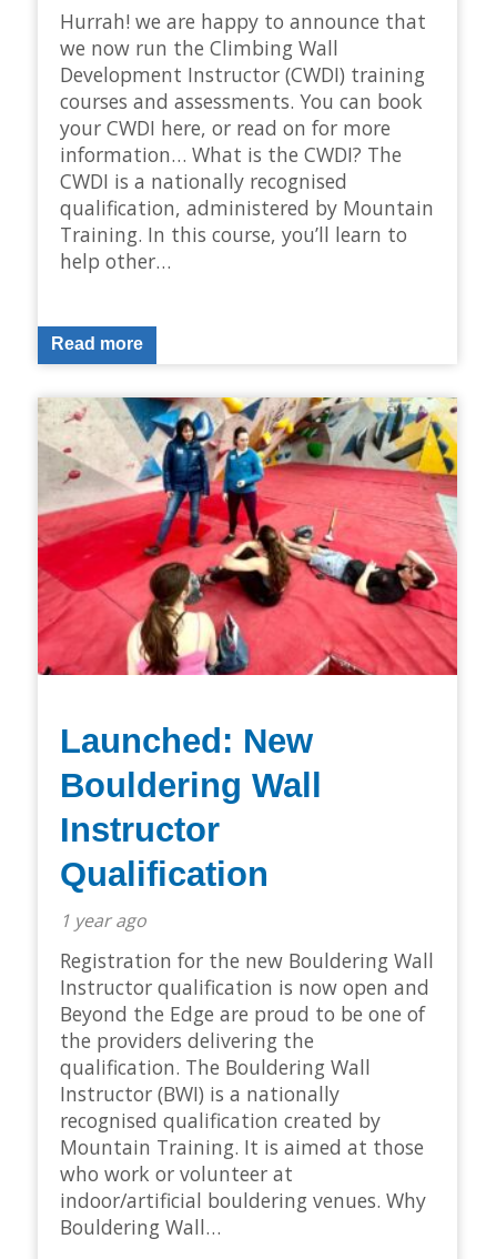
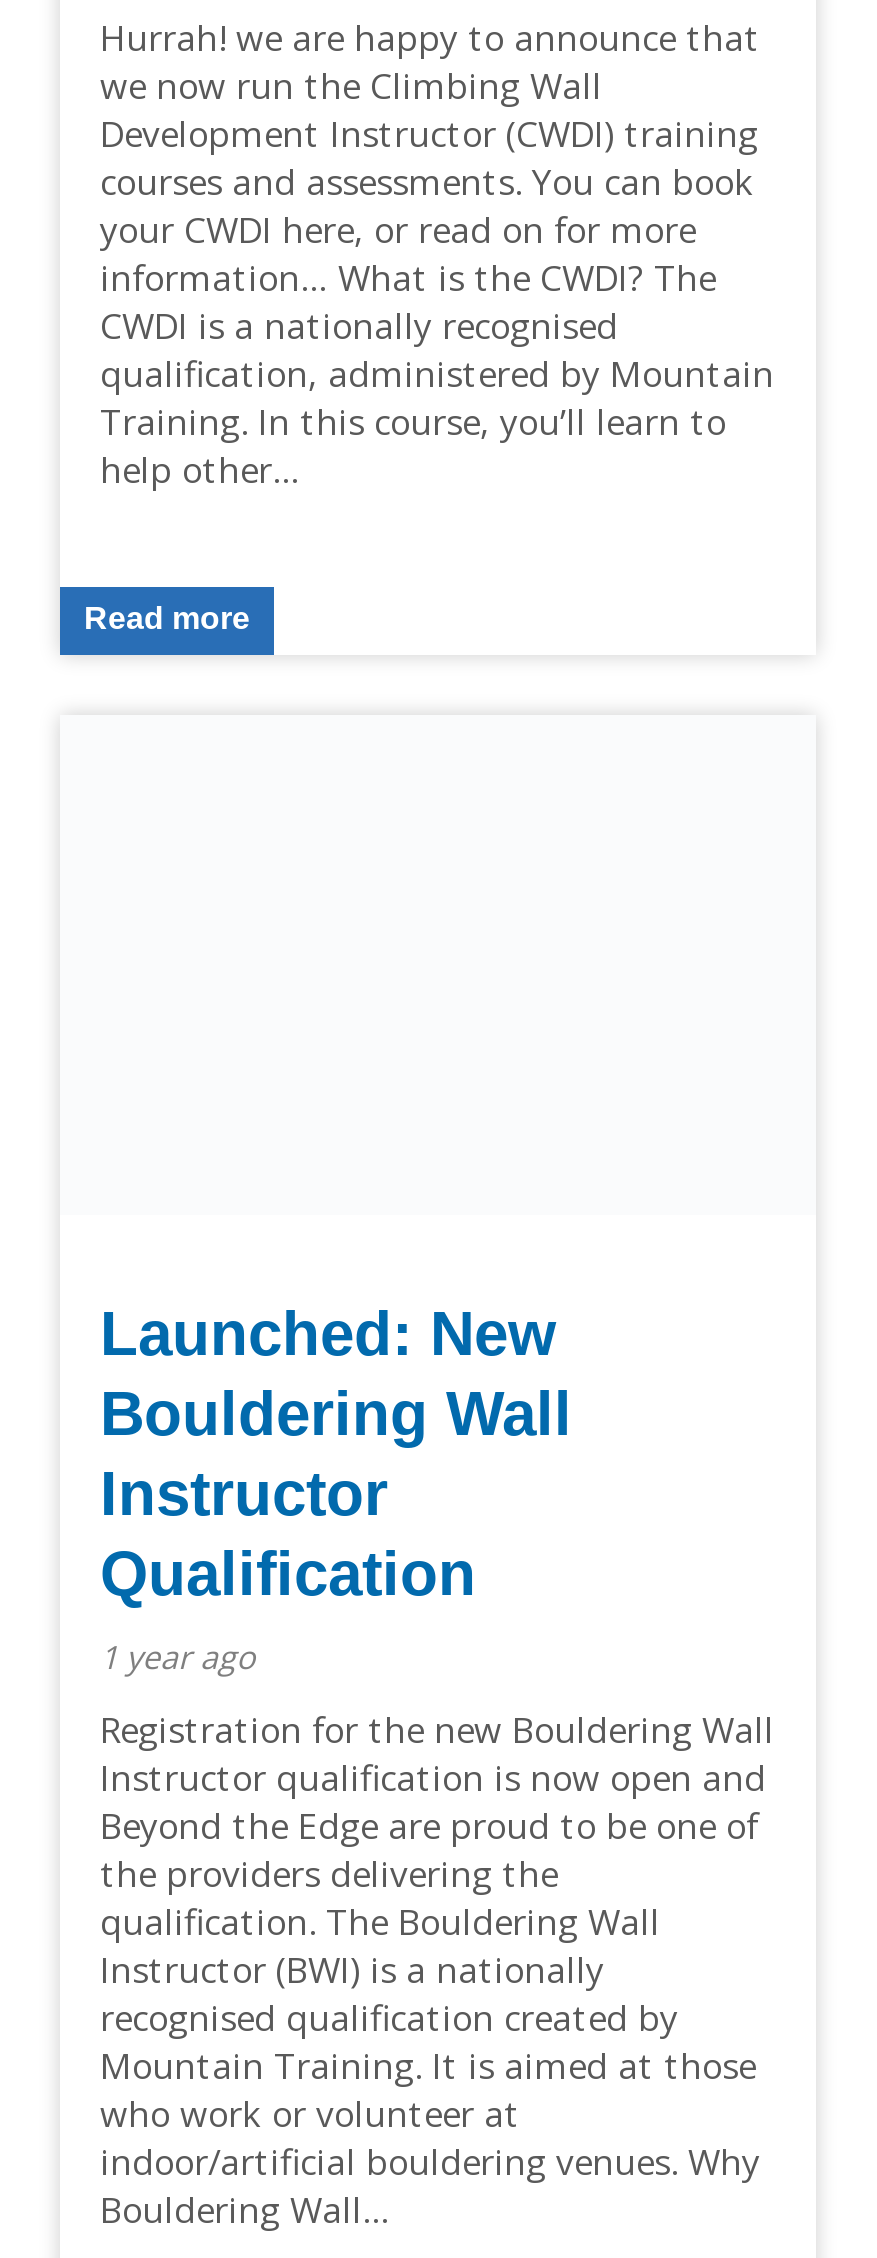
- [image]
